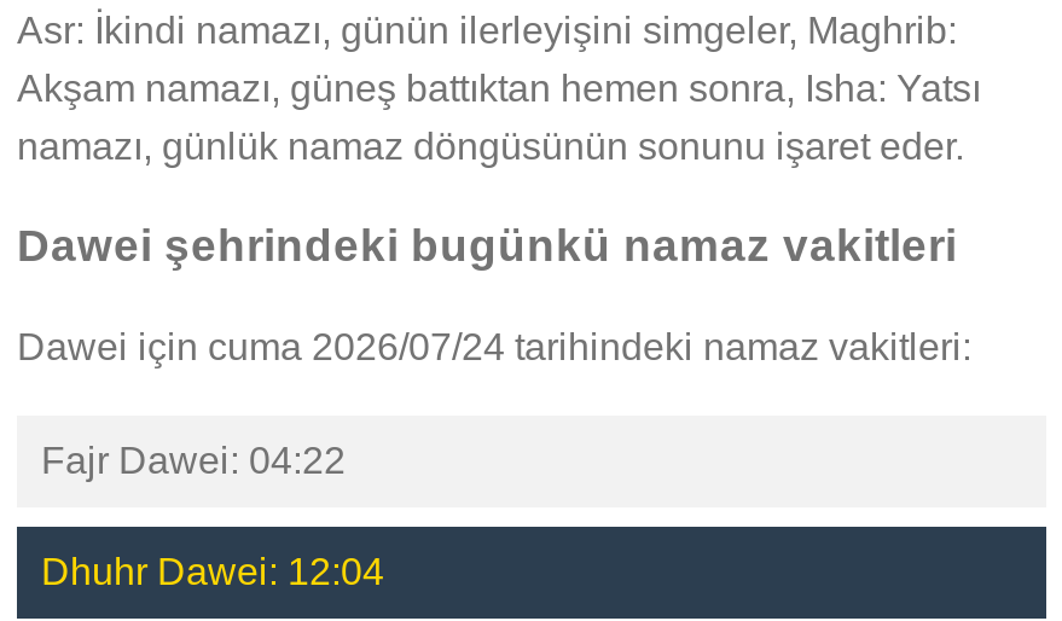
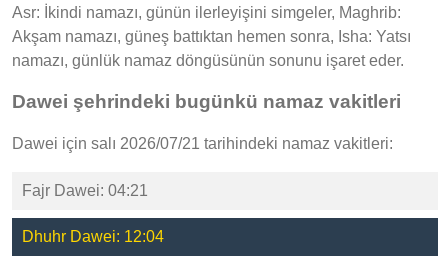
- Dawei için cuma 2026/07/24 tarihindeki namaz vakitleri:
+ Dawei için salı 2026/07/21 tarihindeki namaz vakitleri:

- Fajr Dawei: 04:22
+ Fajr Dawei: 04:21
